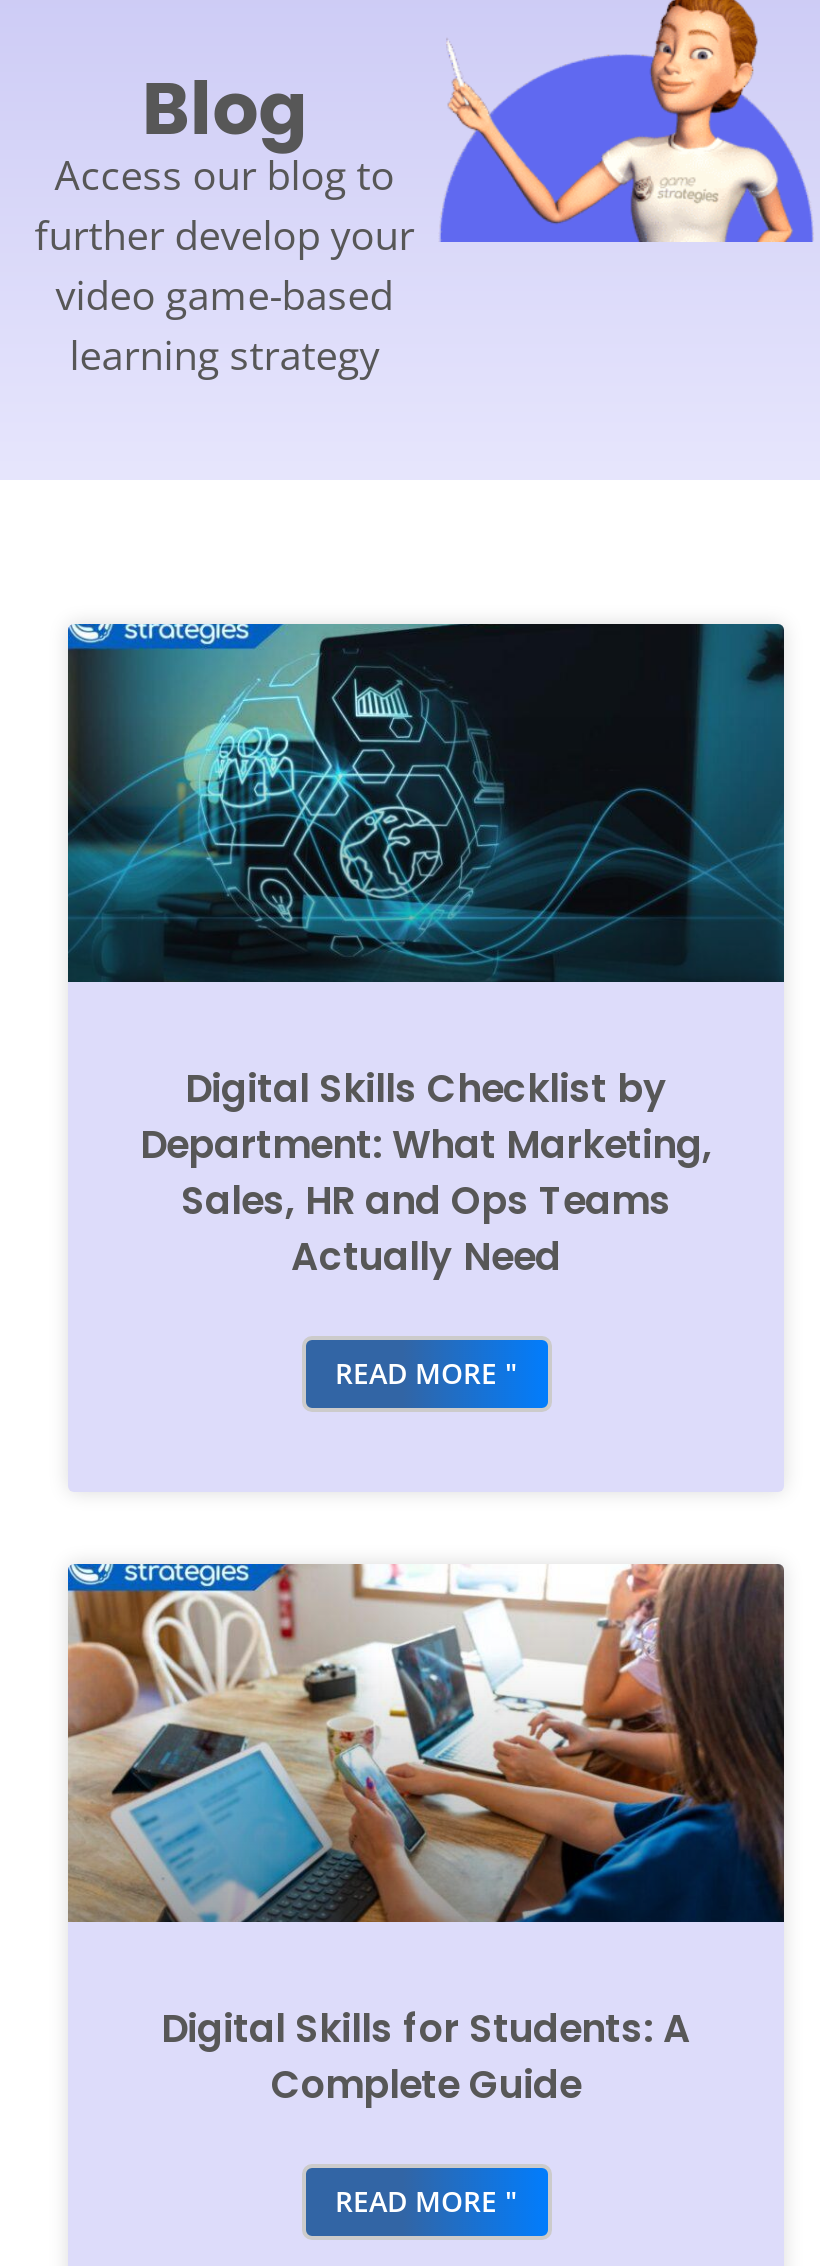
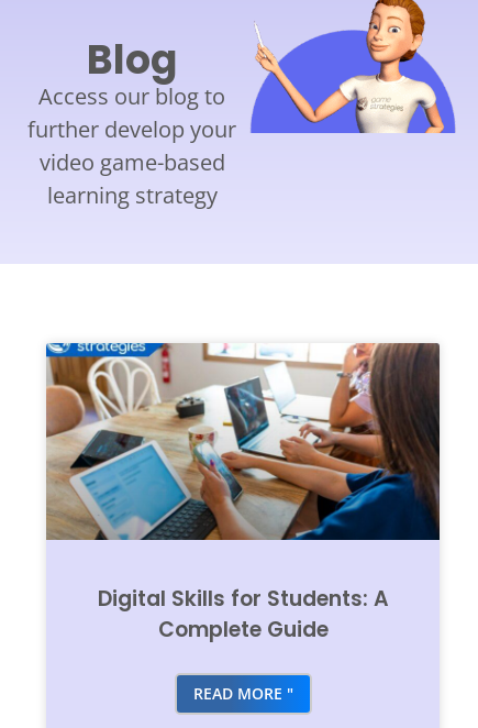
- [image]
- Digital Skills Checklist by
- Department: What Marketing,
- Sales, HR and Ops Teams
- Actually Need
- READ MORE "
